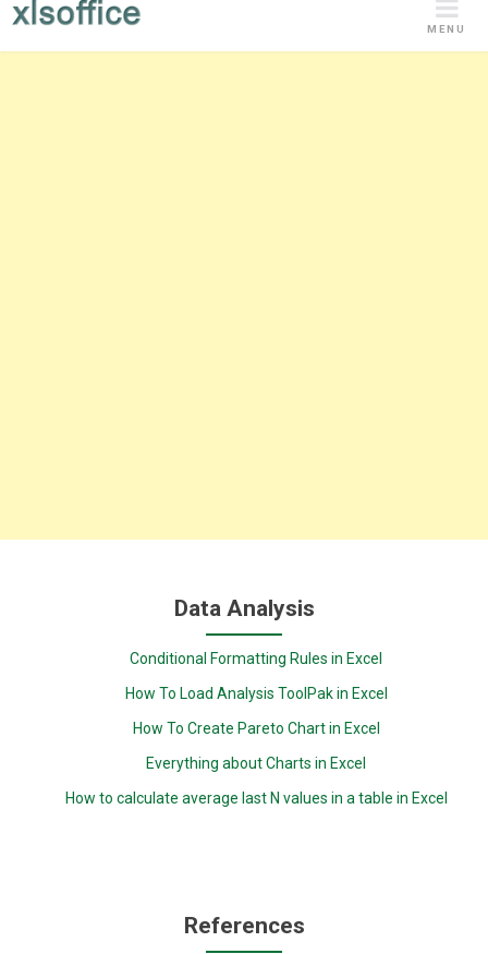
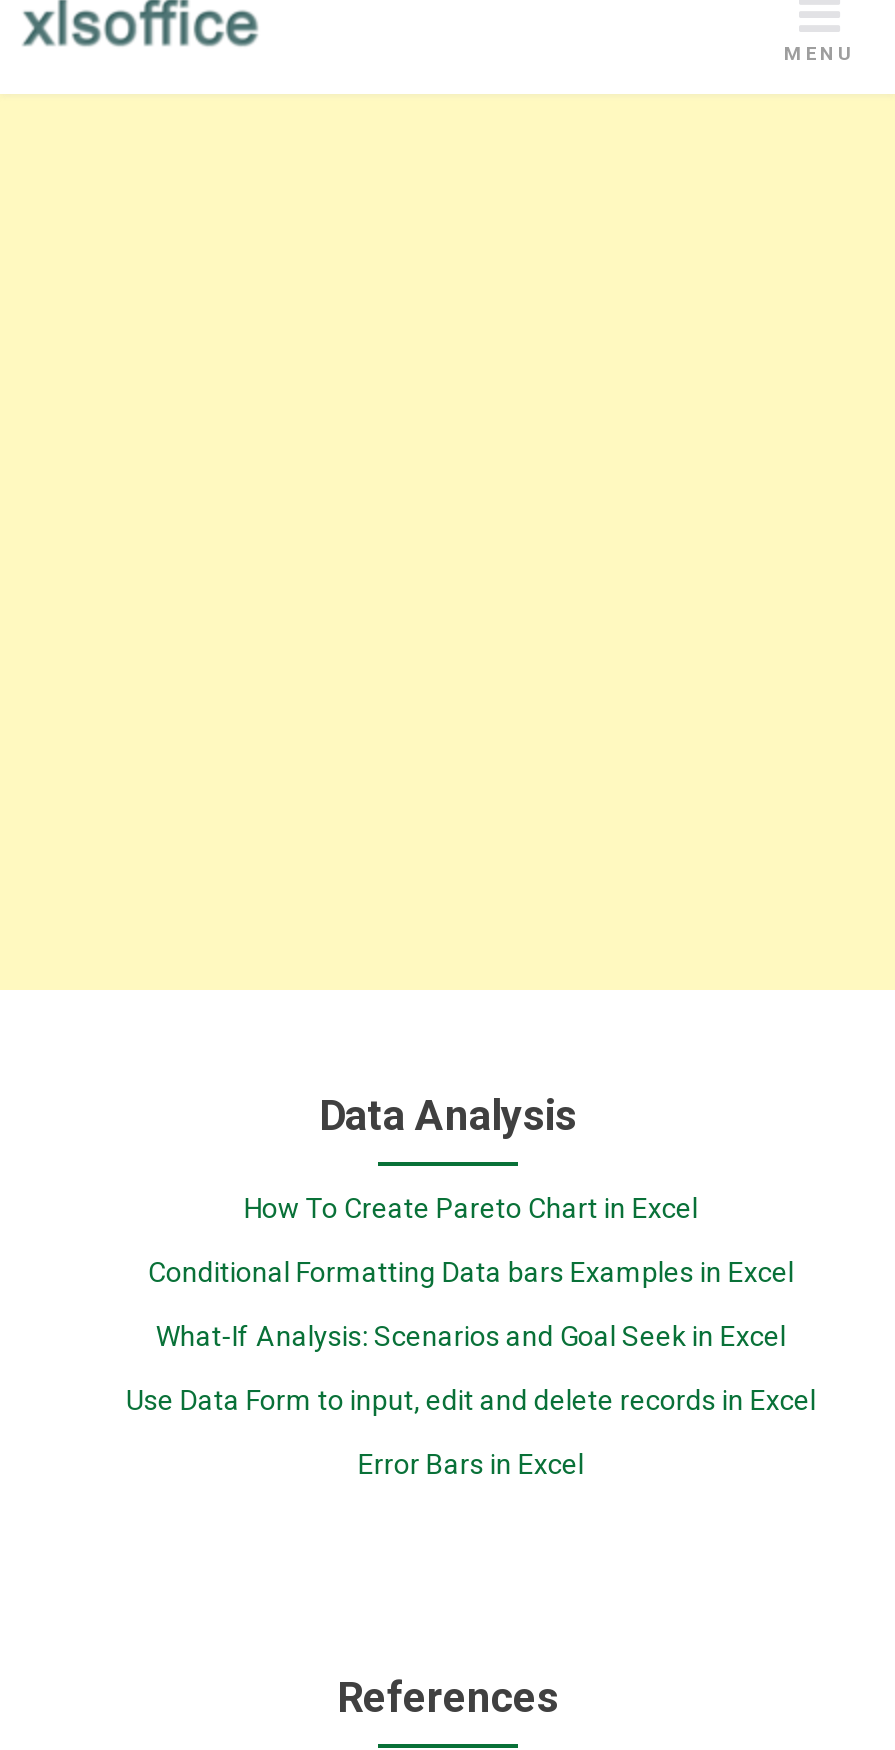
- Conditional Formatting Rules in Excel
- How To Load Analysis ToolPak in Excel

moved up: How To Create Pareto Chart in Excel

- Everything about Charts in Excel
- How to calculate average last N values in a table in Excel
+ Conditional Formatting Data bars Examples in Excel
+ What-If Analysis: Scenarios and Goal Seek in Excel
+ Use Data Form to input, edit and delete records in Excel
+ Error Bars in Excel
